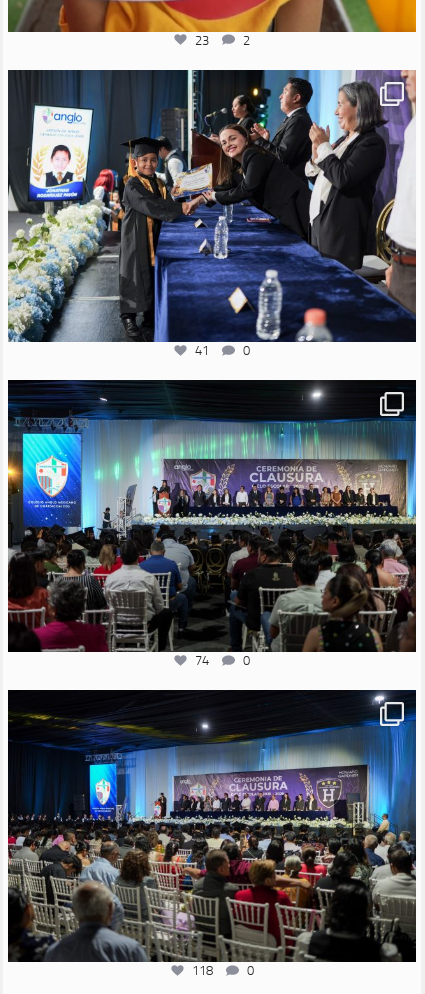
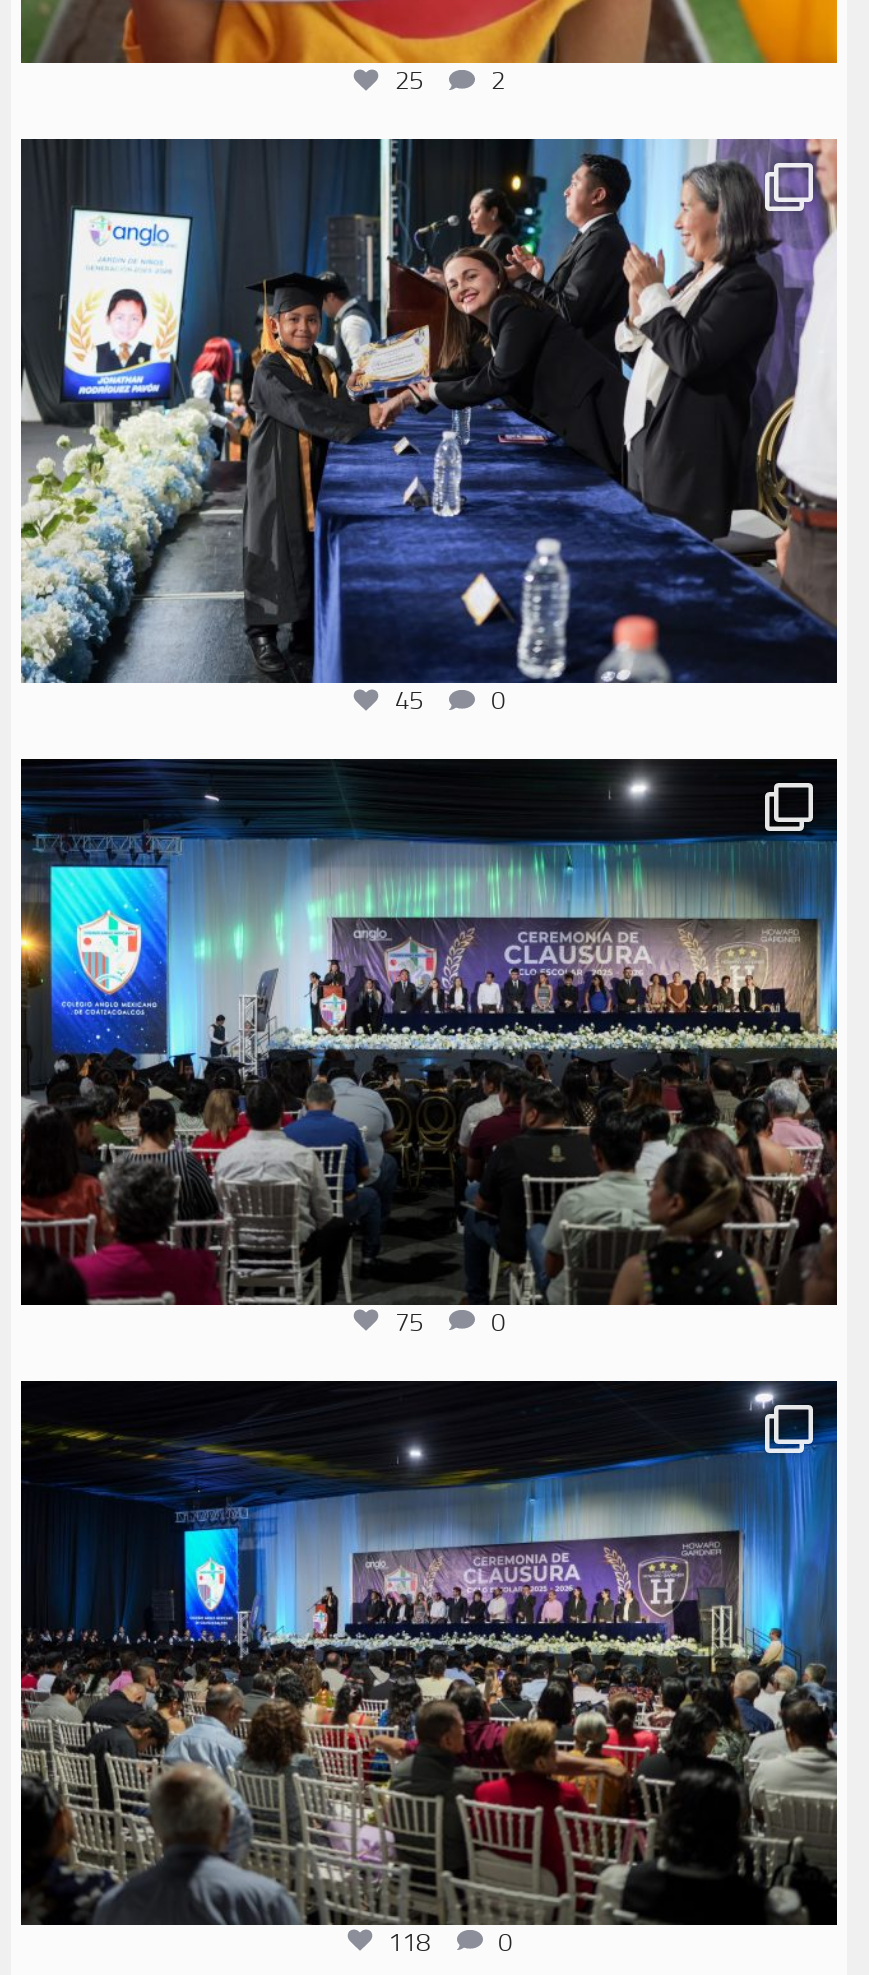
- 23
+ 25

- 41
+ 45

- 74
+ 75
